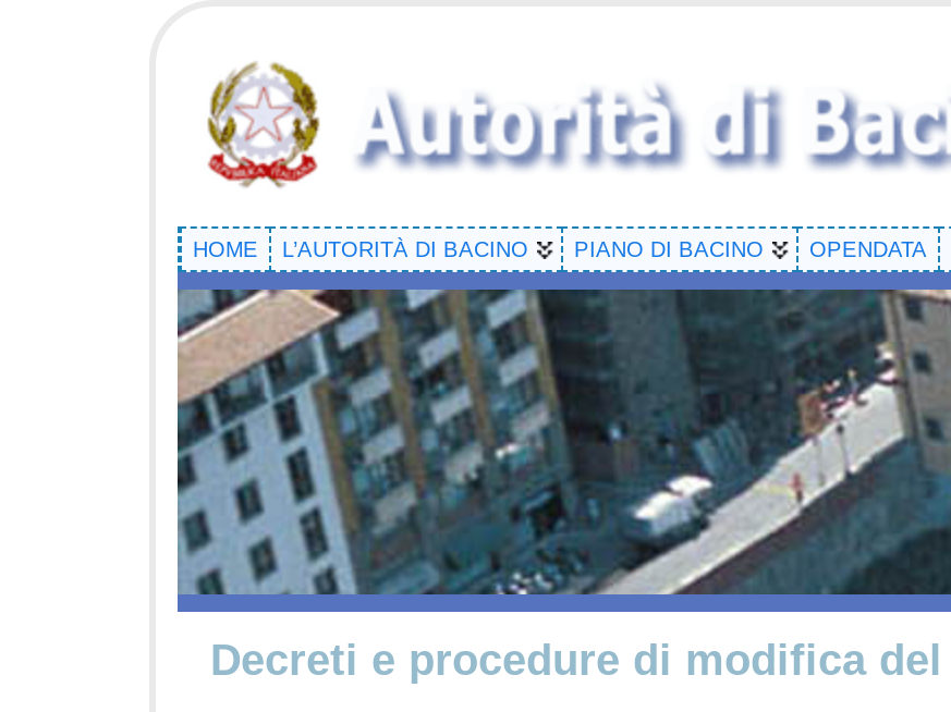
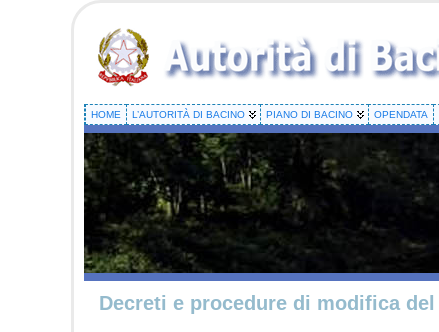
- [image]
+ [image]
